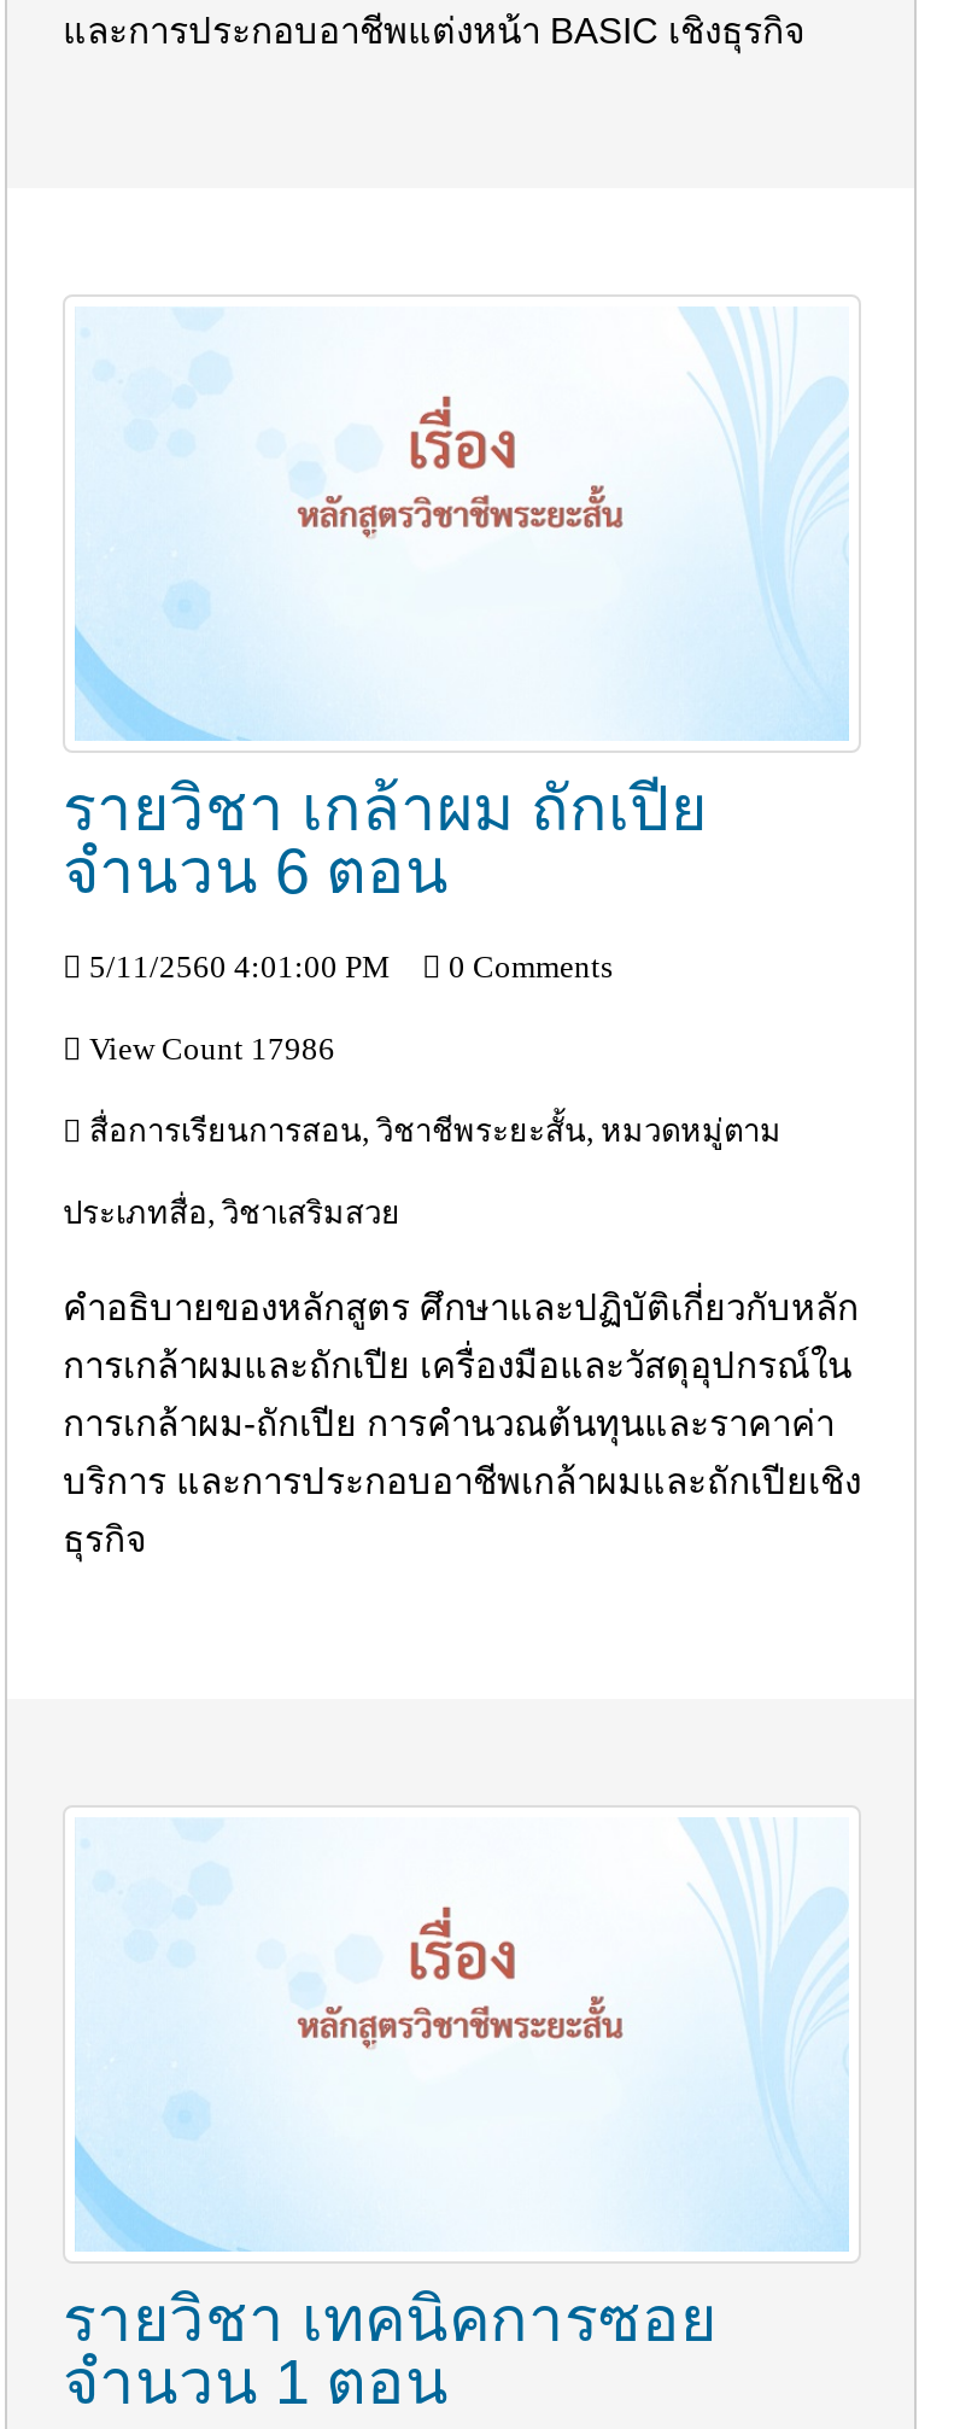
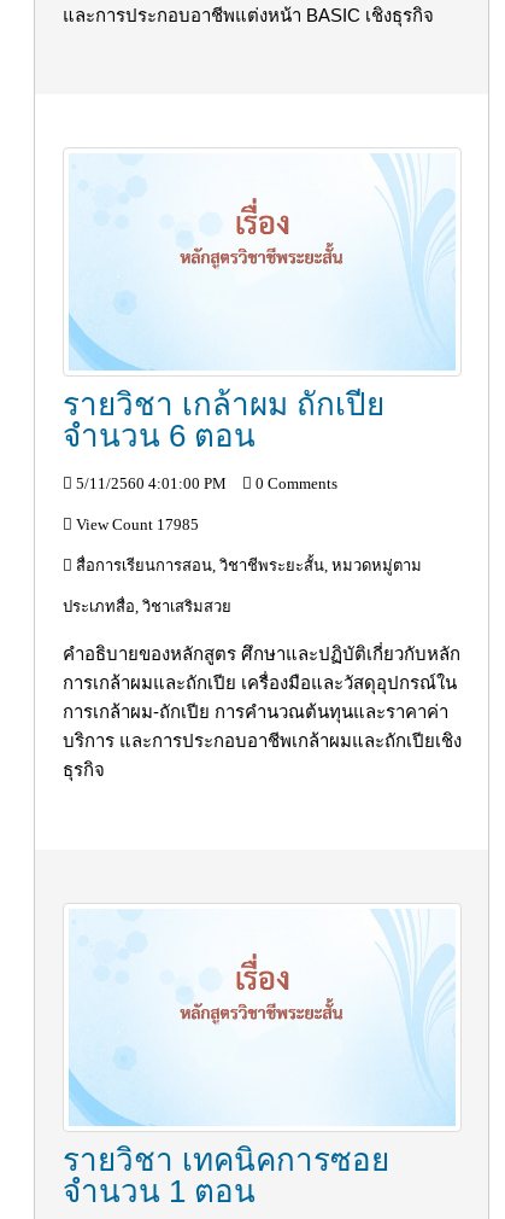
- View Count 17986
+ View Count 17985
